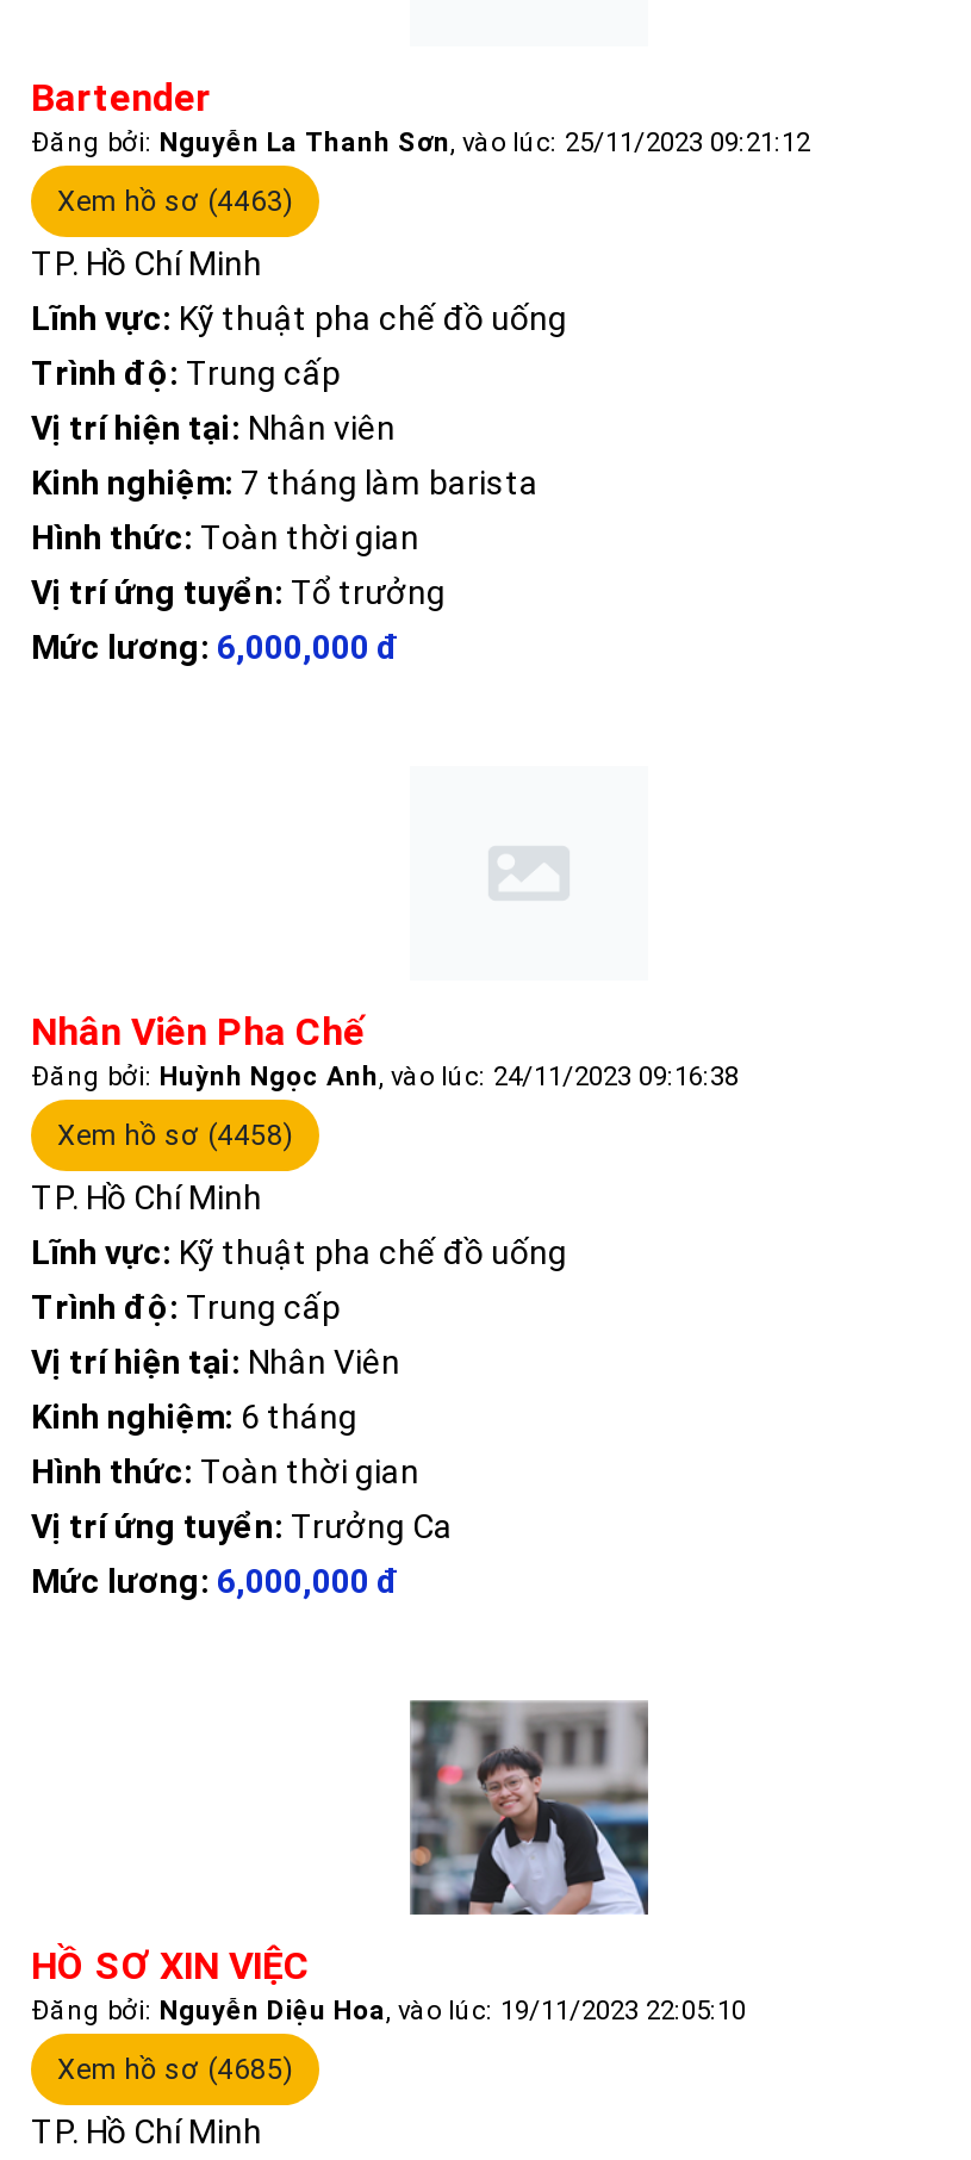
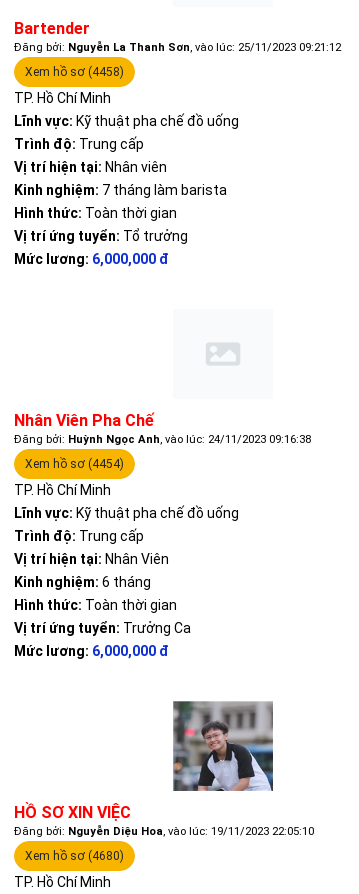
- Xem hồ sơ (4463)
+ Xem hồ sơ (4458)

- Xem hồ sơ (4458)
+ Xem hồ sơ (4454)

- Xem hồ sơ (4685)
+ Xem hồ sơ (4680)
